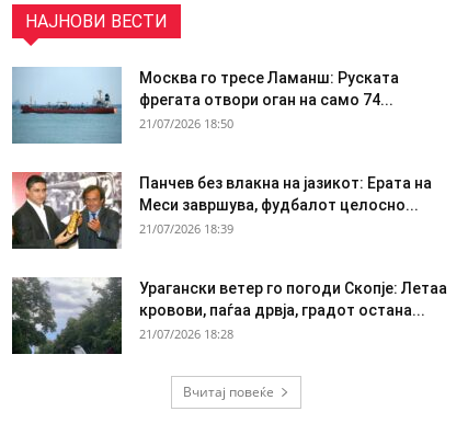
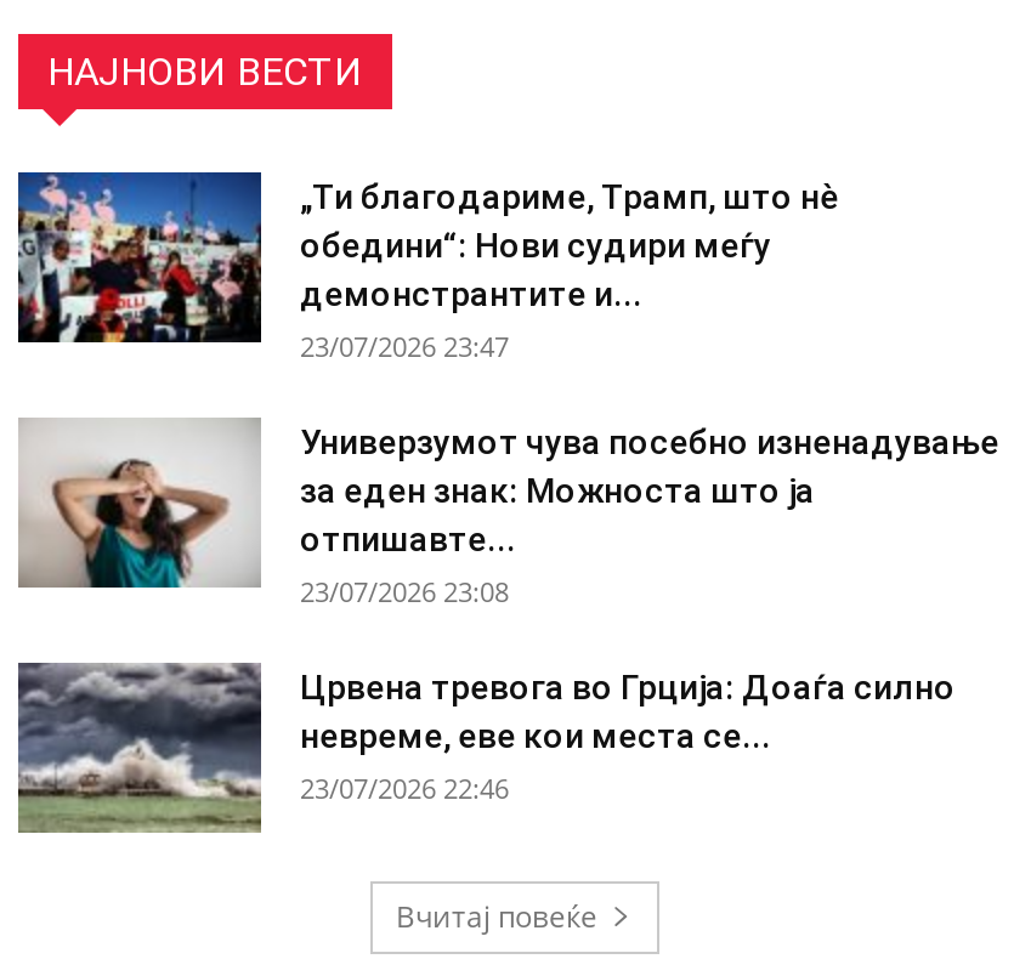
- [image]
- Москва го тресе Ламанш: Руската
- фрегата отвори оган на само 74...
- 21/07/2026 18:50
+ [image]
+ „Ти благодариме, Трамп, што нè
+ обедини“: Нови судири меѓу
+ демонстрантите и...
+ 23/07/2026 23:47

- [image]
- Панчев без влакна на јазикот: Ерата на
- Меси завршува, фудбалот целосно...
- 21/07/2026 18:39
+ [image]
+ Универзумот чува посебно изненадување
+ за еден знак: Можноста што ја
+ отпишавте...
+ 23/07/2026 23:08

- [image]
- Урагански ветер го погоди Скопје: Летаа
- кровови, паѓаа дрвја, градот остана...
- 21/07/2026 18:28
+ [image]
+ Црвена тревога во Грција: Доаѓа силно
+ невреме, еве кои места се...
+ 23/07/2026 22:46
